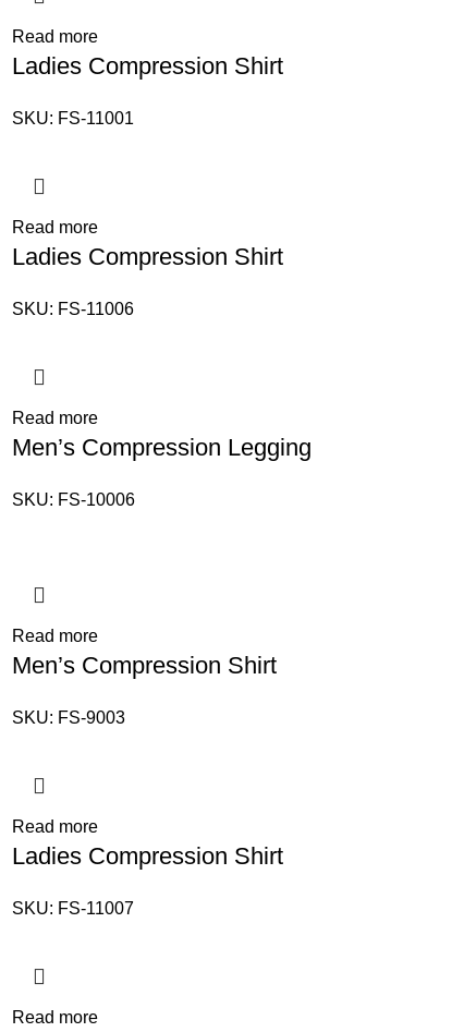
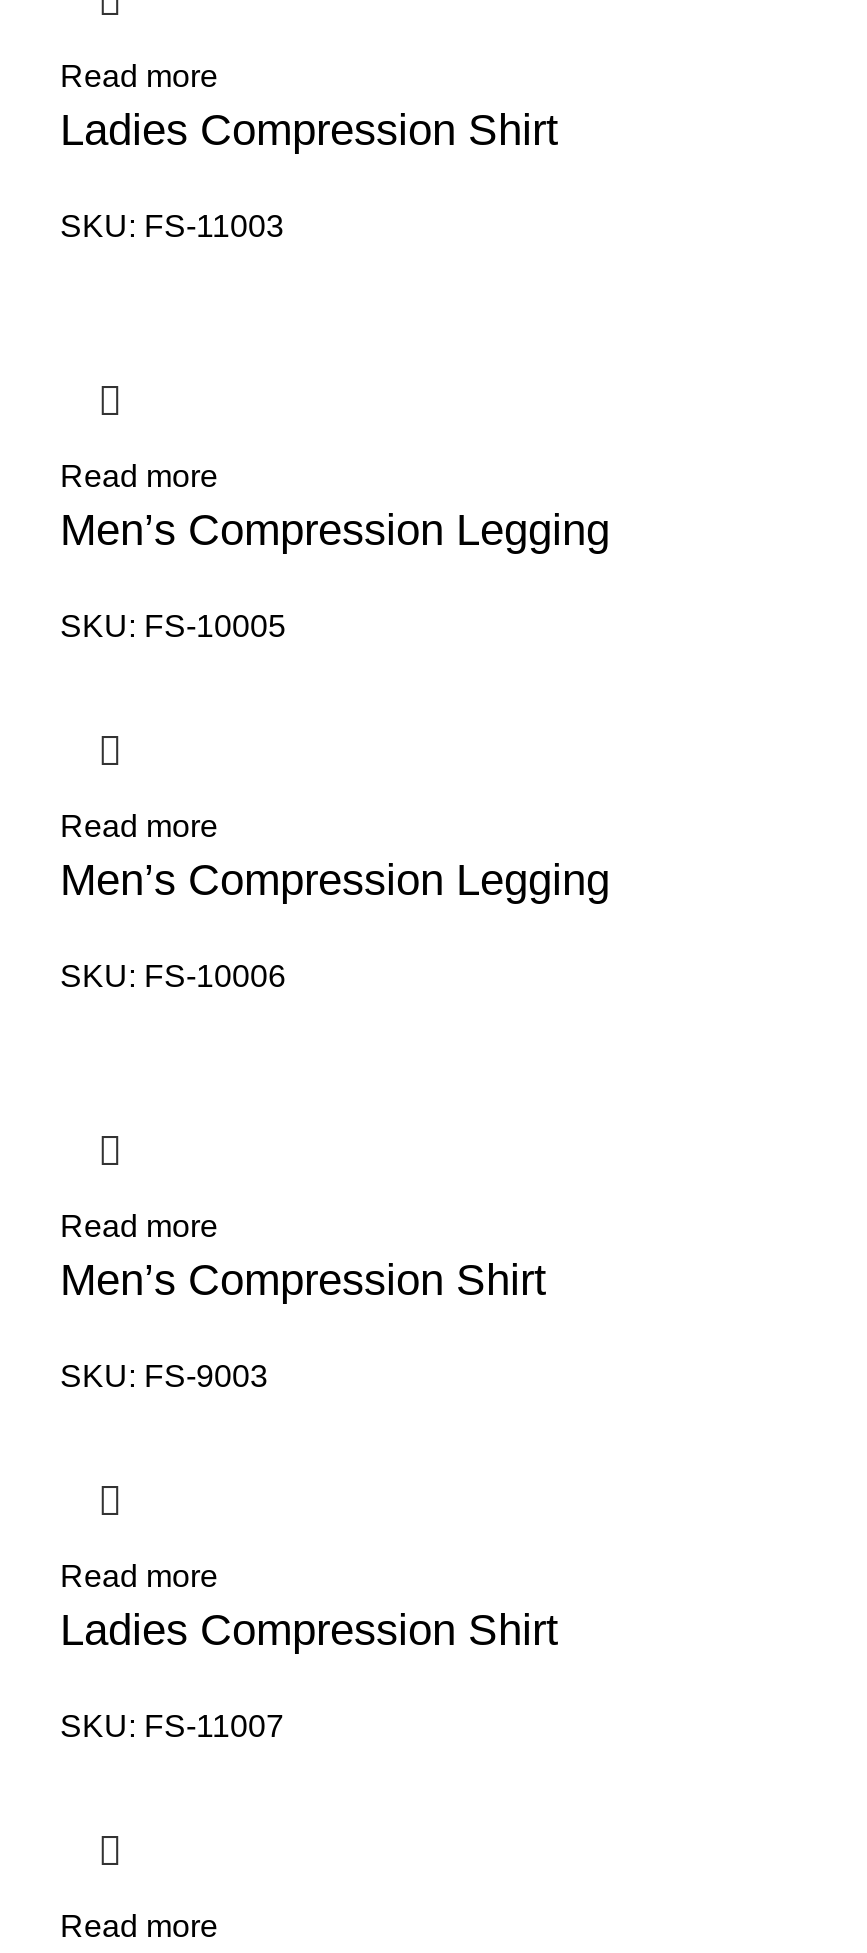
- SKU: FS-11001
+ SKU: FS-11003

- Ladies Compression Shirt
+ Men’s Compression Legging

- SKU: FS-11006
+ SKU: FS-10005
